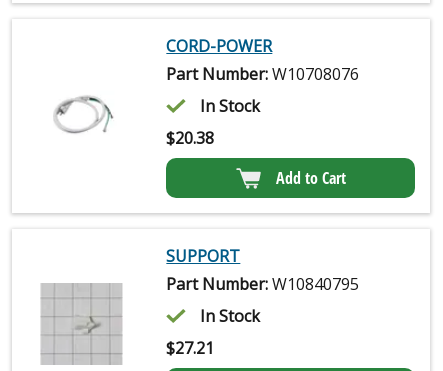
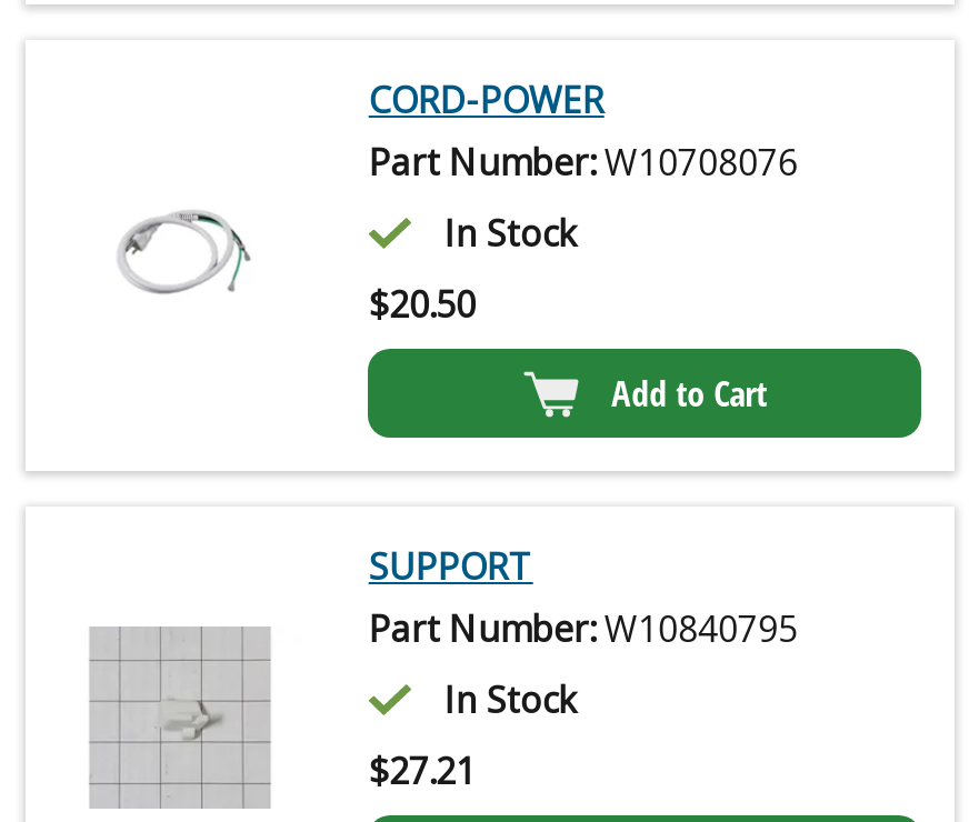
- $20.38
+ $20.50
